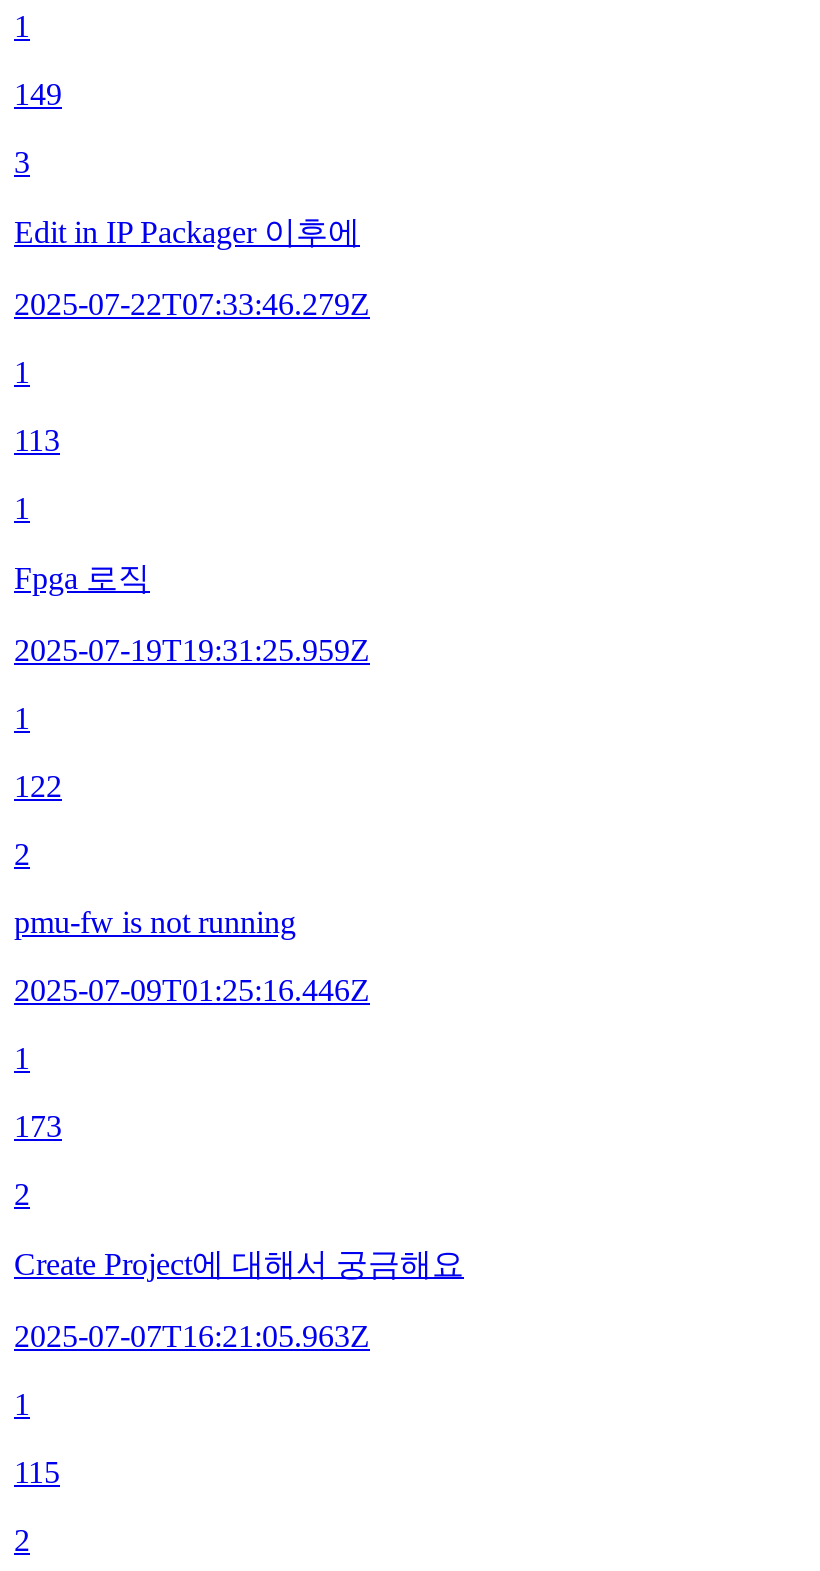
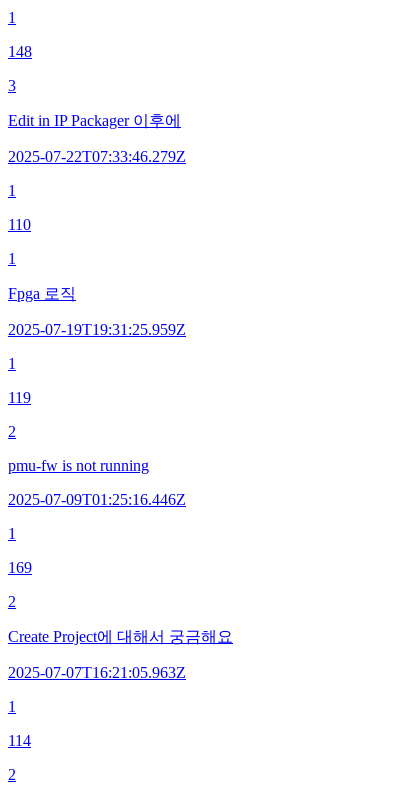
- 149
+ 148

- 113
+ 110

- 122
+ 119

- 173
+ 169

- 115
+ 114
